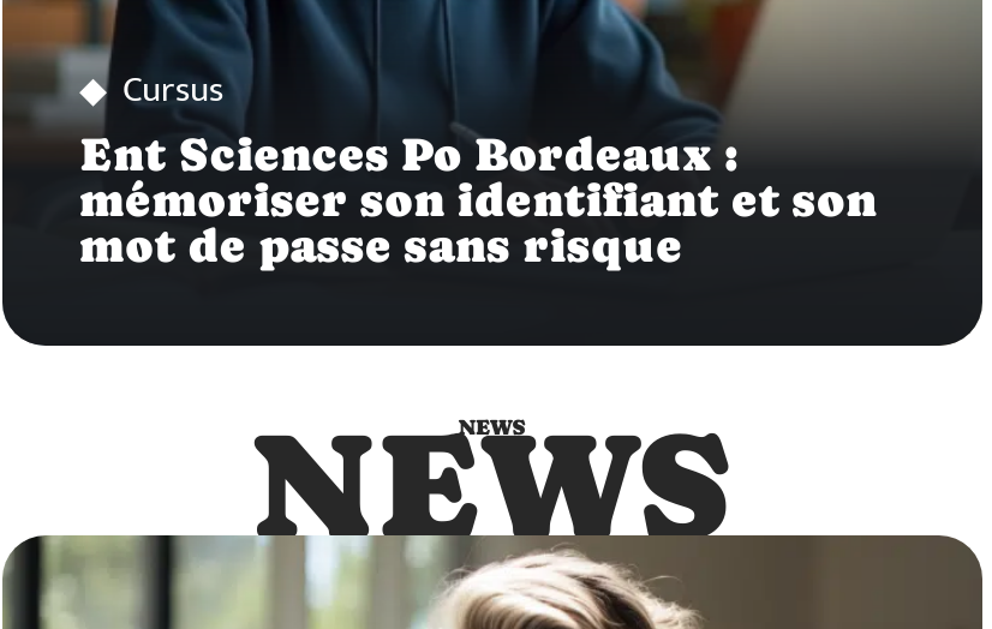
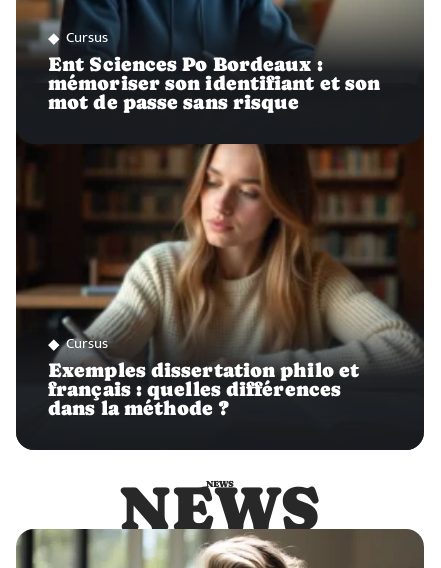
+ [image]
+ Cursus
+ Exemples dissertation philo et
+ français : quelles différences
+ dans la méthode ?
